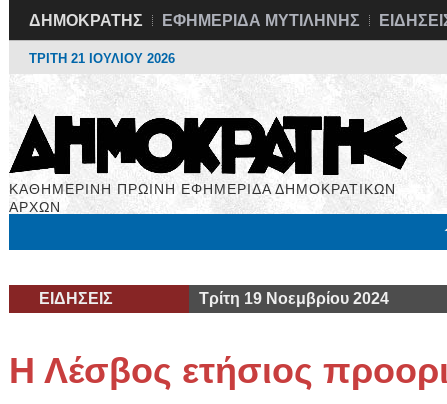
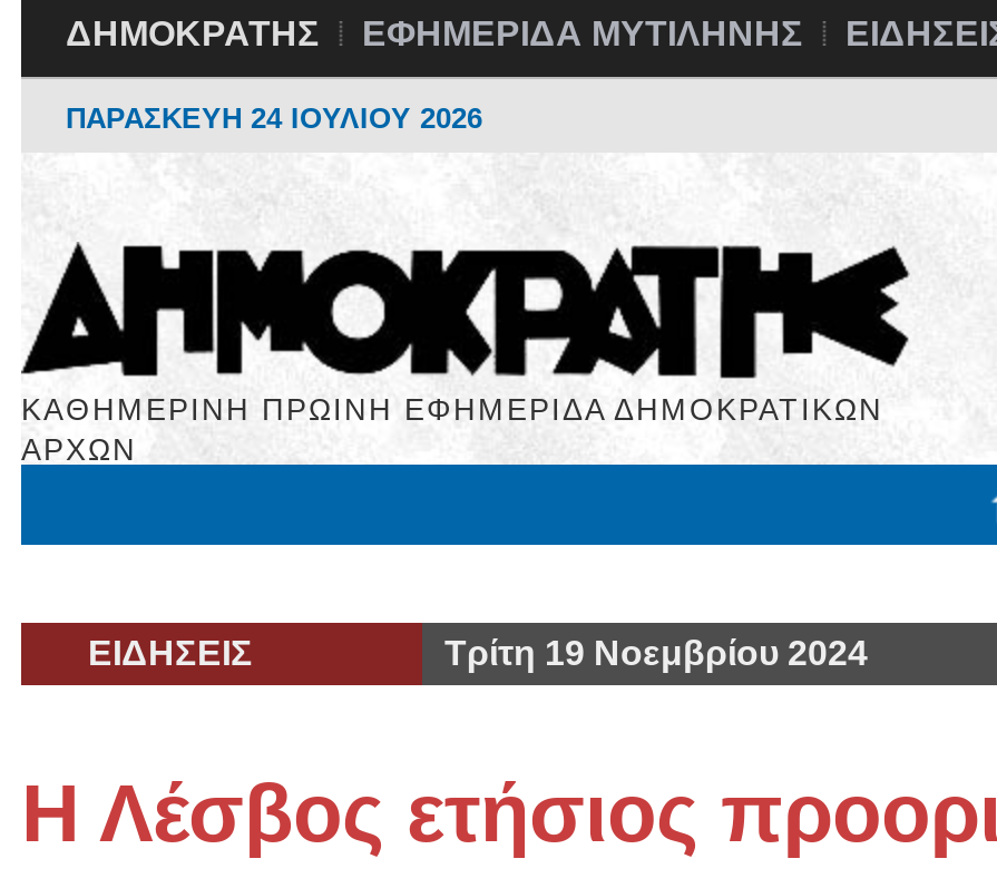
- ΤΡΙΤΗ 21 ΙΟΥΛΙΟΥ 2026
+ ΠΑΡΑΣΚΕΥΗ 24 ΙΟΥΛΙΟΥ 2026
